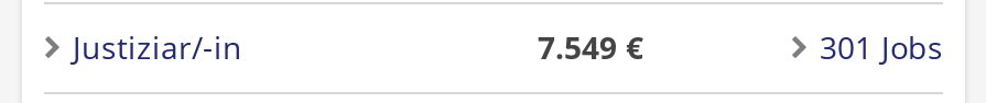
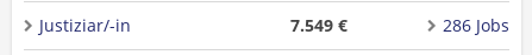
- 301 Jobs
+ 286 Jobs
